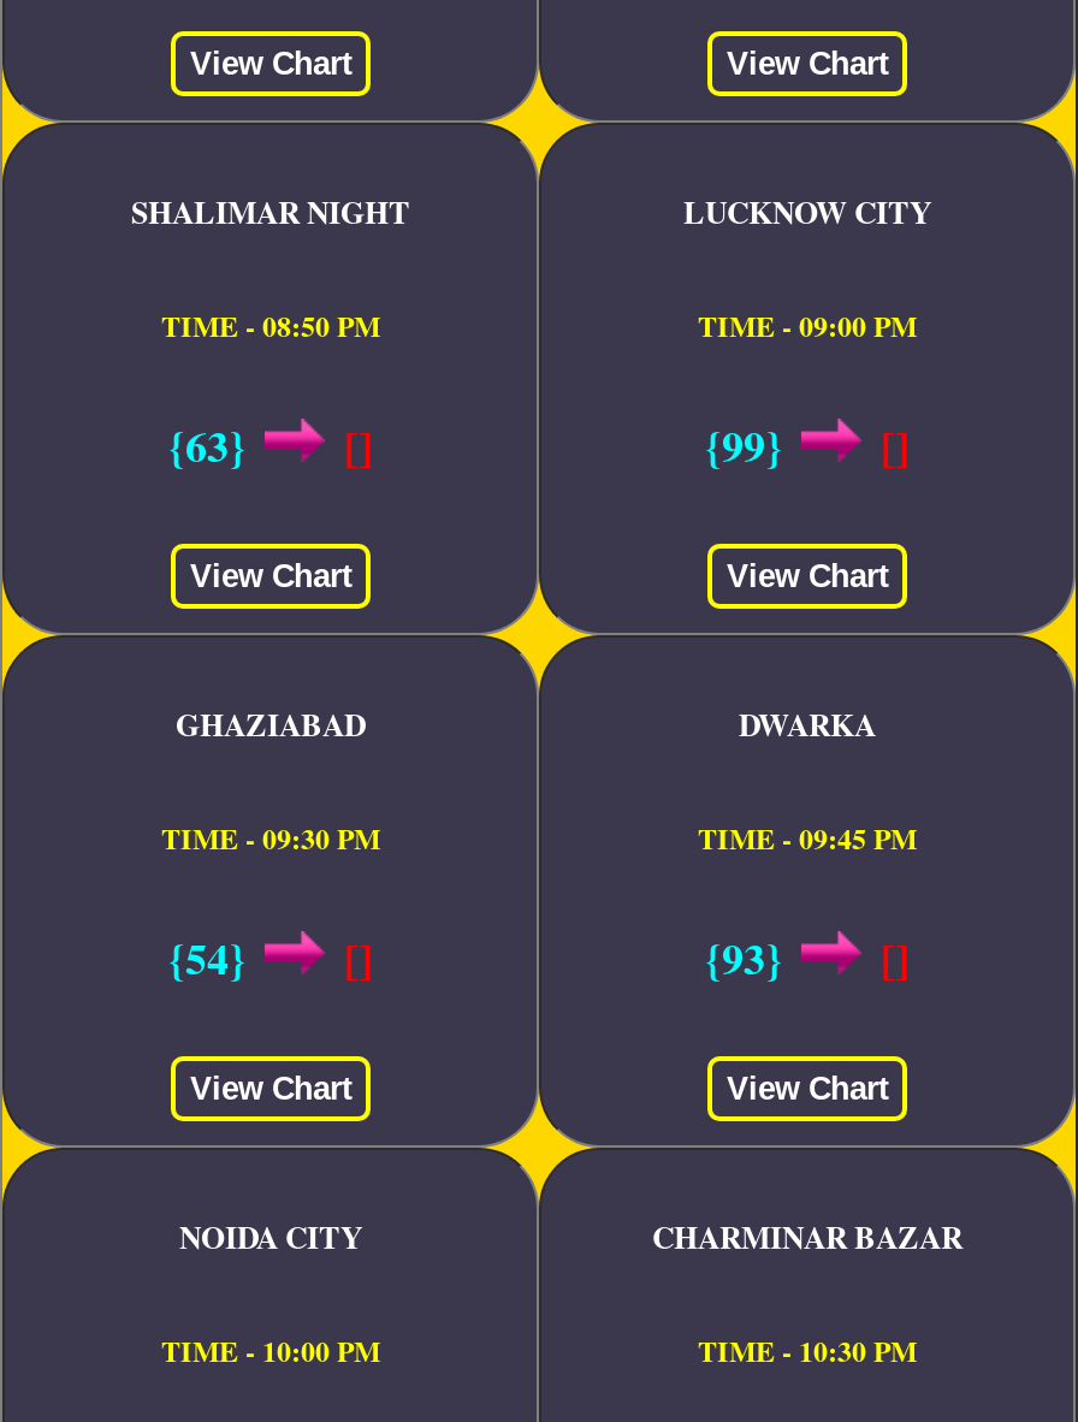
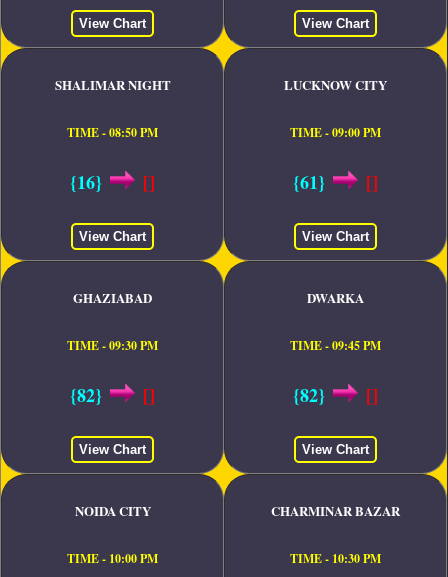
- {63}
+ {16}

- {99}
+ {61}

- {54}
+ {82}

- {93}
+ {82}
